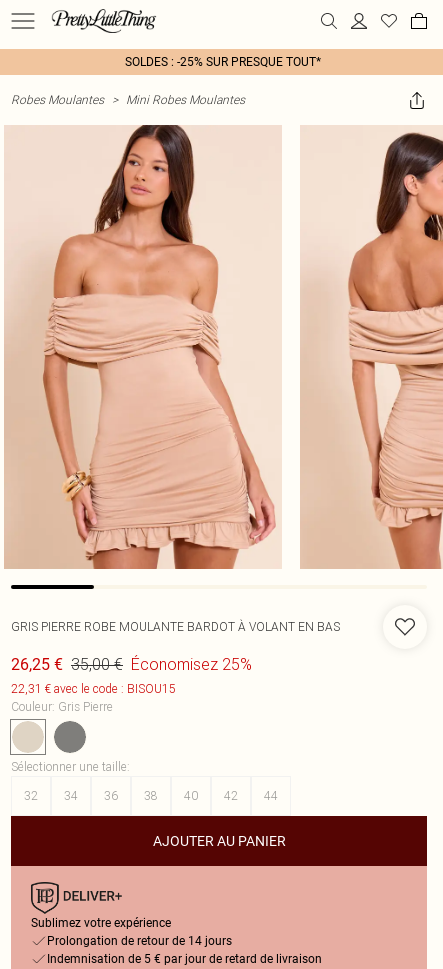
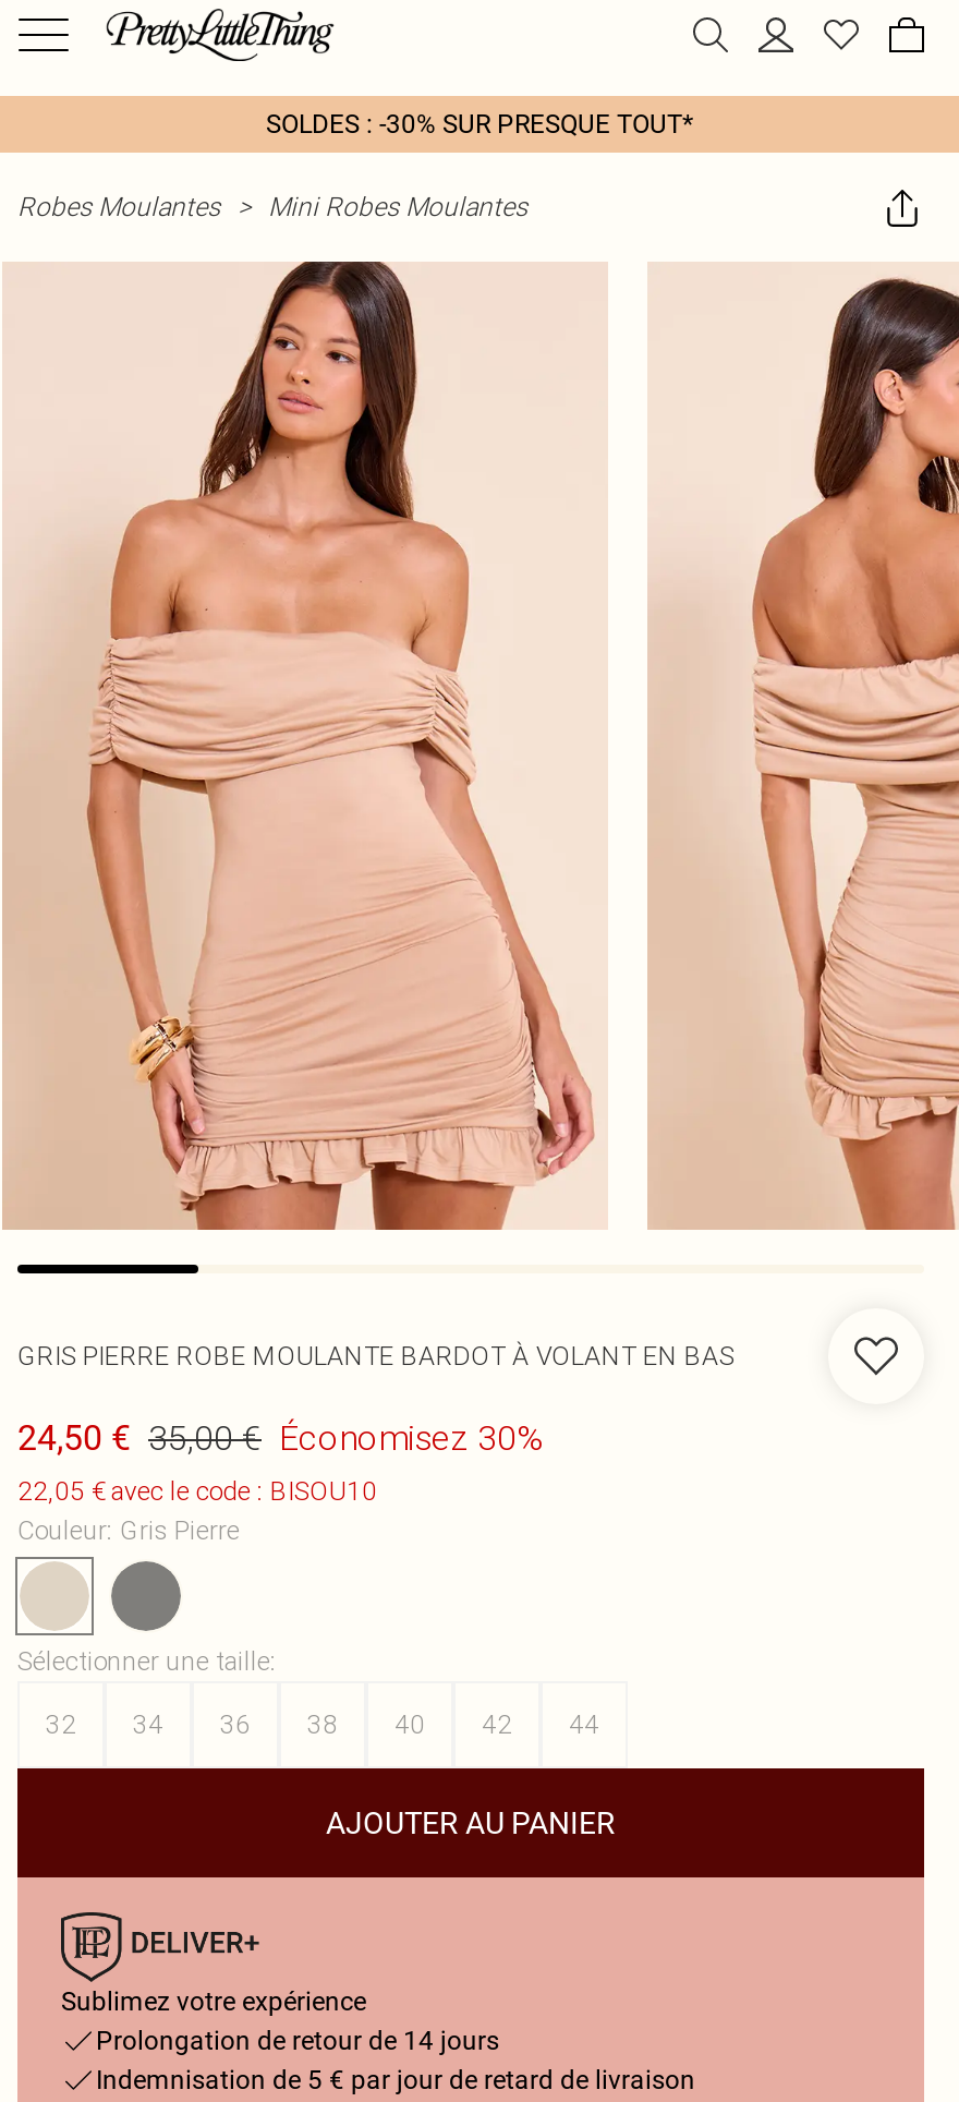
- SOLDES : -25% SUR PRESQUE TOUT*
+ SOLDES : -30% SUR PRESQUE TOUT*

- 26,25 € 35,00 € Économisez 25%
+ 24,50 € 35,00 € Économisez 30%

- 22,31 € avec le code : BISOU15
+ 22,05 € avec le code : BISOU10
